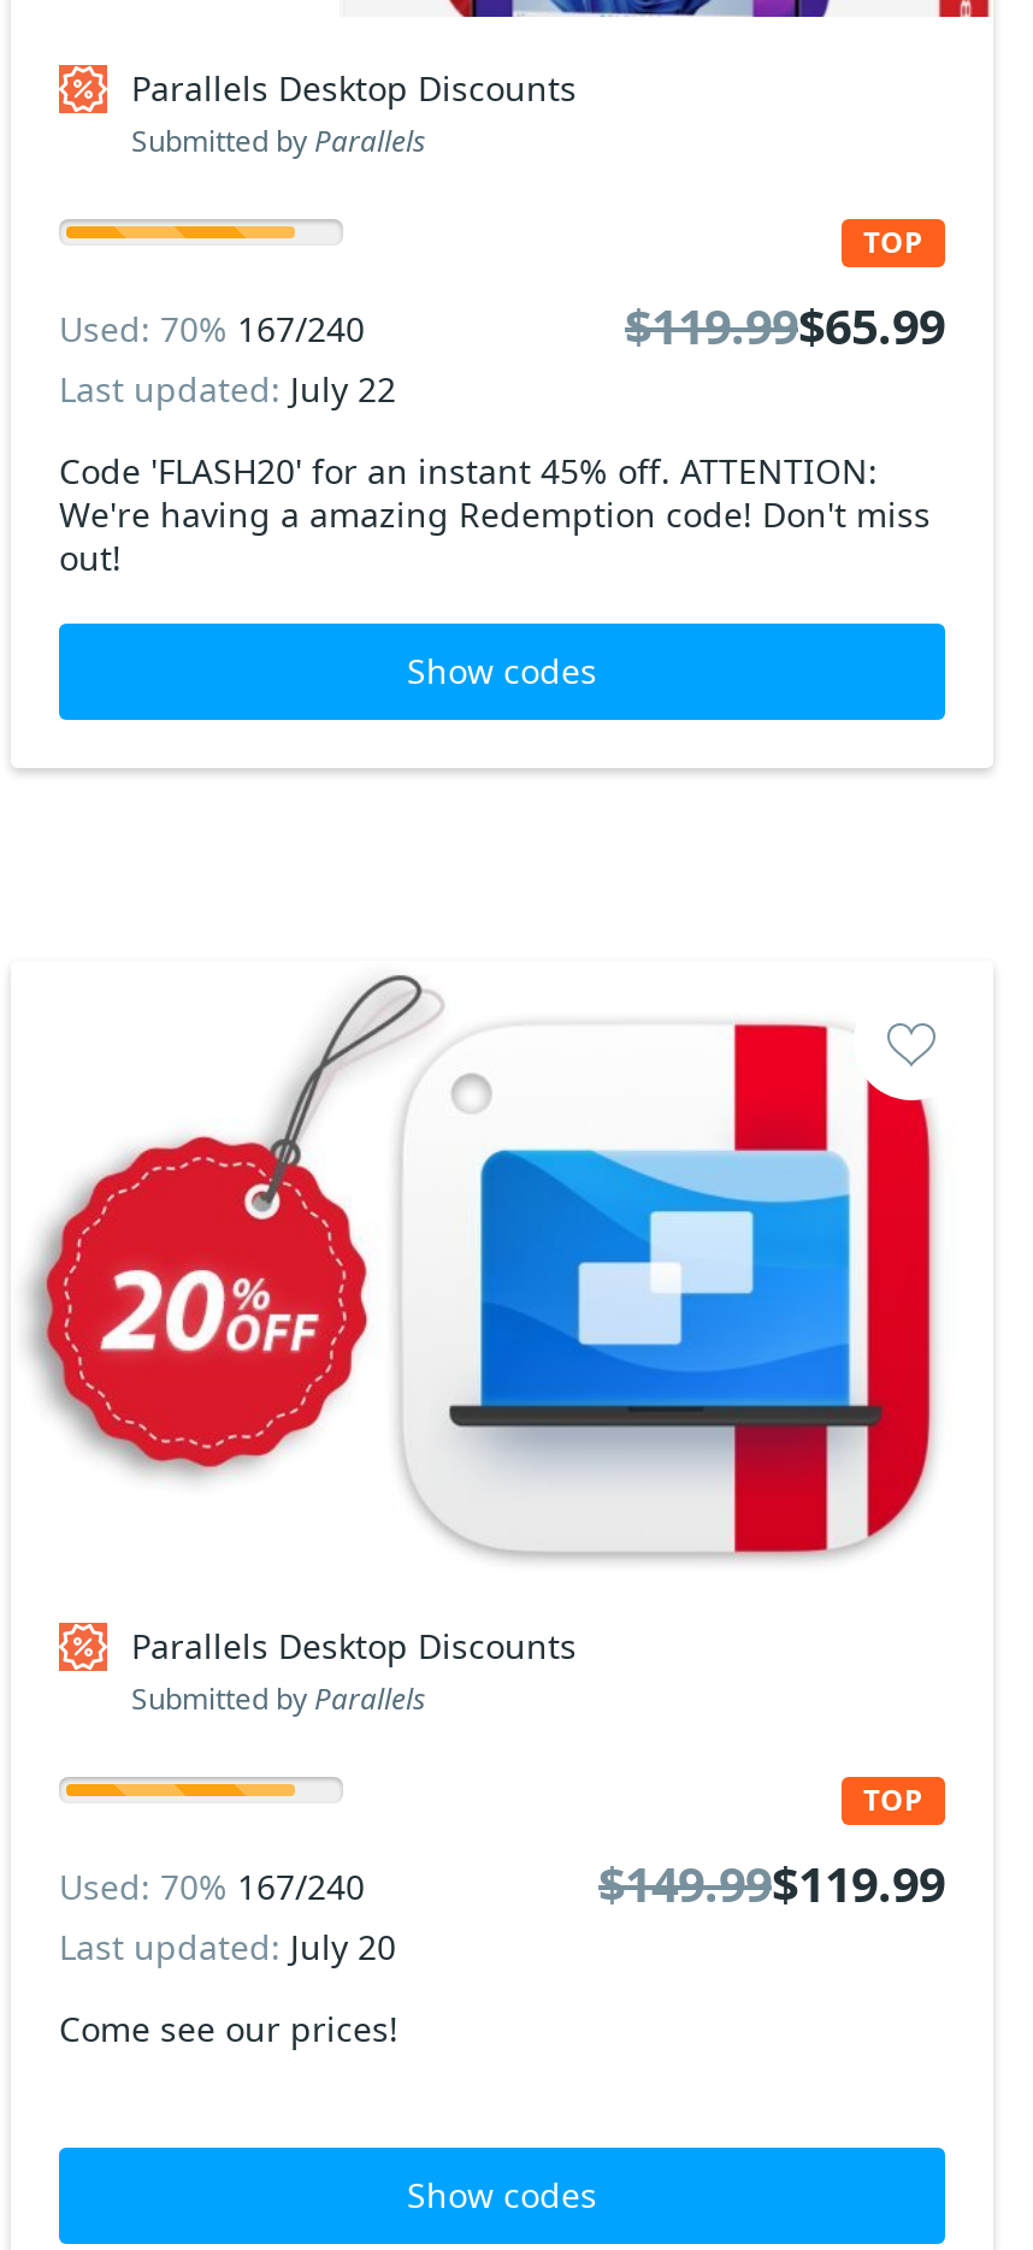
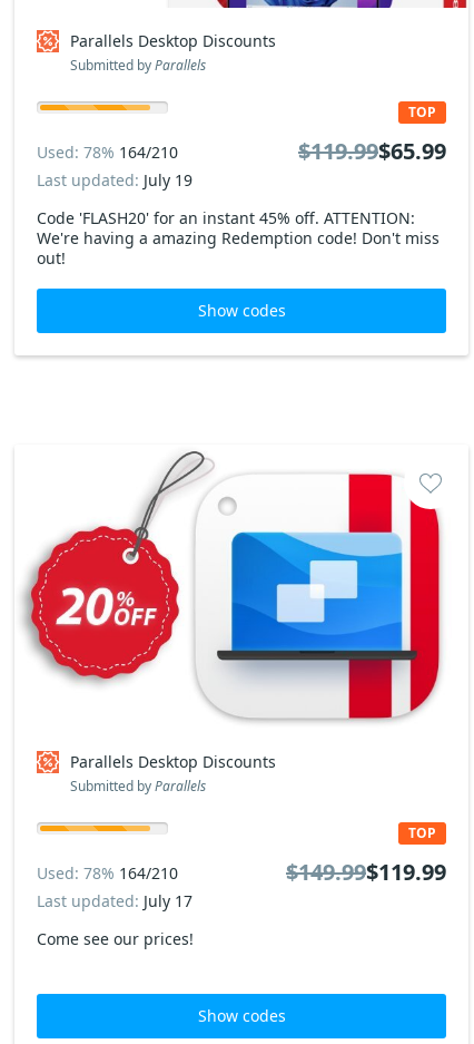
- Used: 70% 167/240
+ Used: 78% 164/210

- Last updated: July 22
+ Last updated: July 19

- Used: 70% 167/240
+ Used: 78% 164/210

- Last updated: July 20
+ Last updated: July 17
